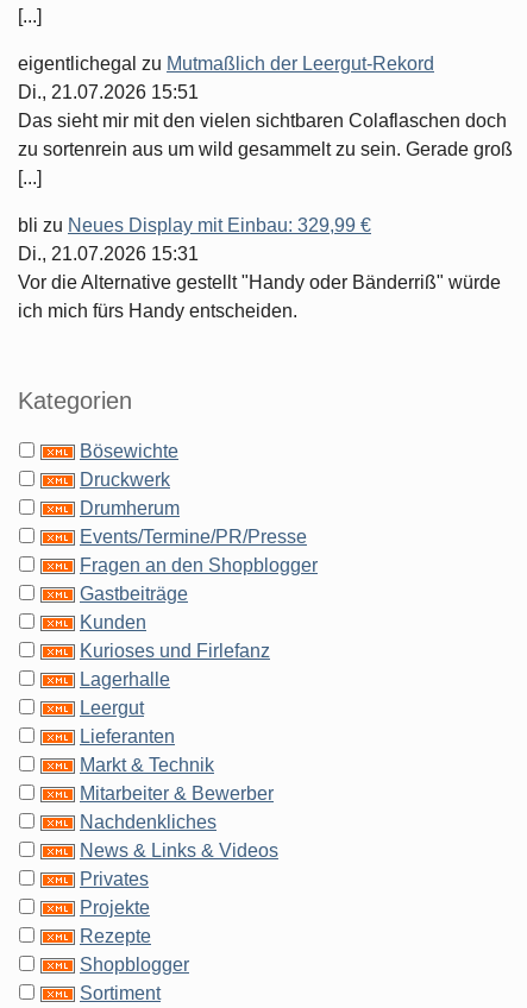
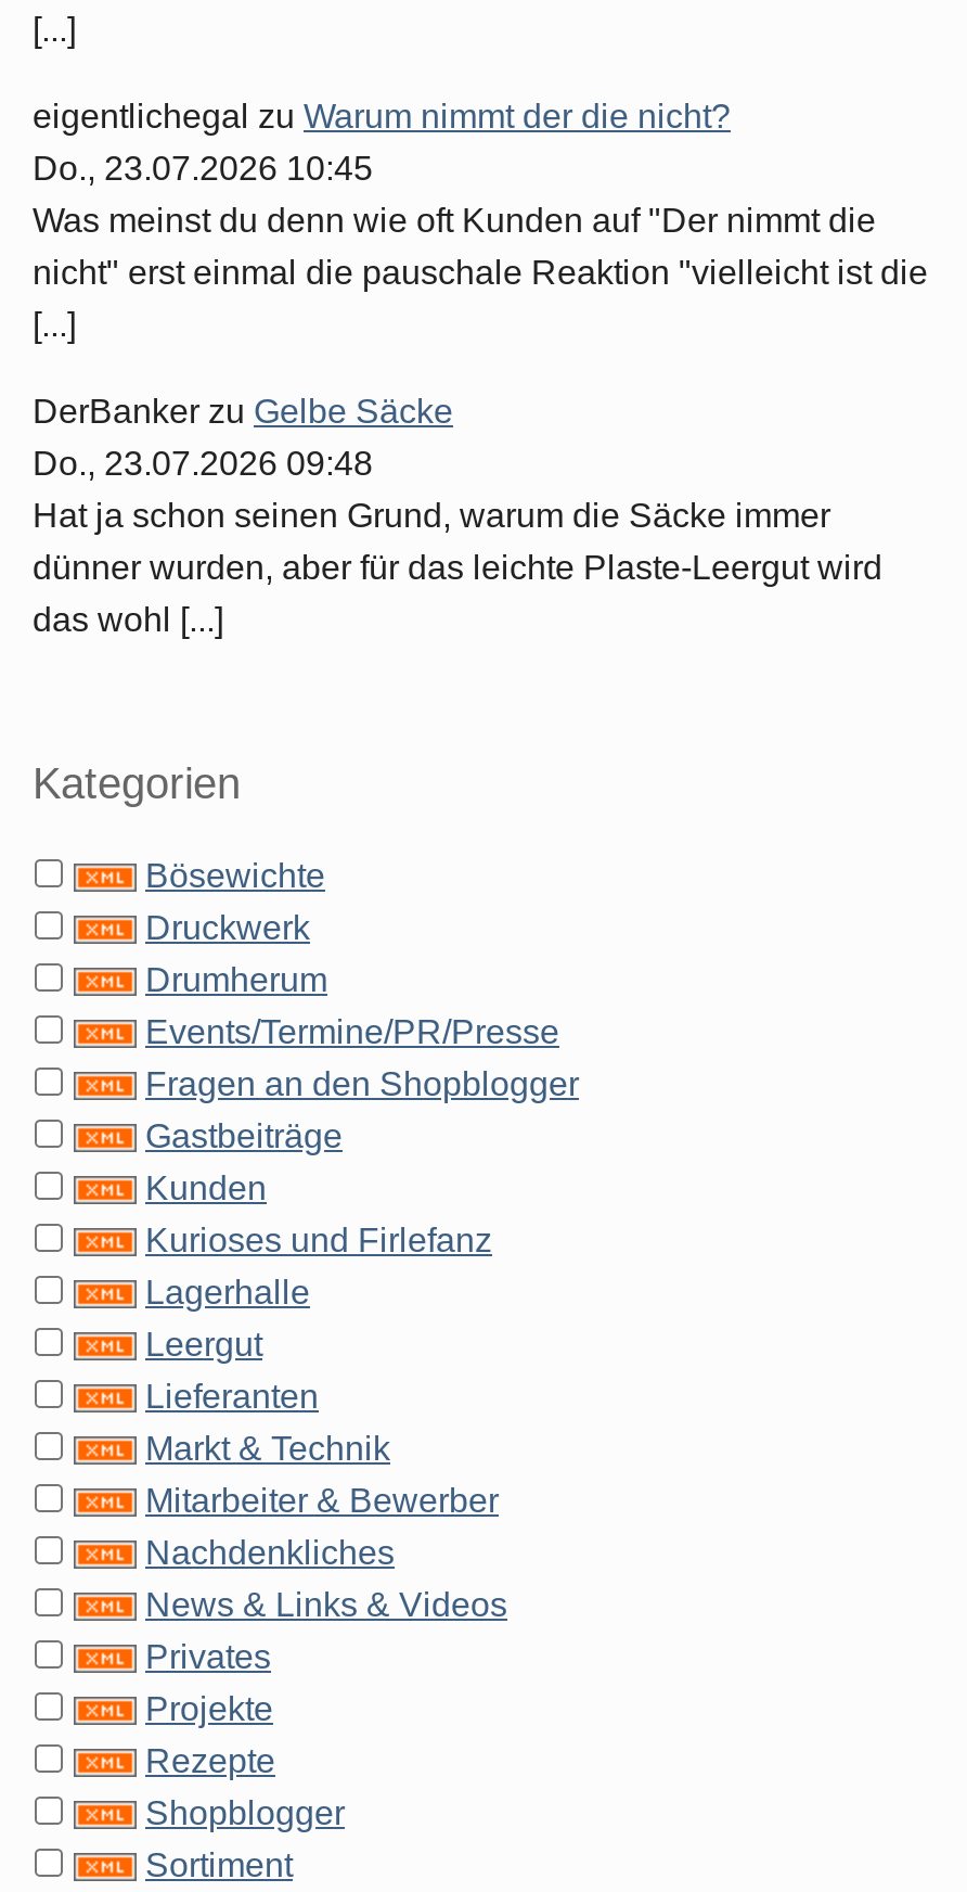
- eigentlichegal zu Mutmaßlich der Leergut-Rekord
- Di., 21.07.2026 15:51
- Das sieht mir mit den vielen sichtbaren Colaflaschen doch
- zu sortenrein aus um wild gesammelt zu sein. Gerade groß
+ eigentlichegal zu Warum nimmt der die nicht?
+ Do., 23.07.2026 10:45
+ Was meinst du denn wie oft Kunden auf "Der nimmt die
+ nicht" erst einmal die pauschale Reaktion "vielleicht ist die

- bli zu Neues Display mit Einbau: 329,99 €
- Di., 21.07.2026 15:31
- Vor die Alternative gestellt "Handy oder Bänderriß" würde
- ich mich fürs Handy entscheiden.
+ DerBanker zu Gelbe Säcke
+ Do., 23.07.2026 09:48
+ Hat ja schon seinen Grund, warum die Säcke immer
+ dünner wurden, aber für das leichte Plaste-Leergut wird
+ das wohl [...]
